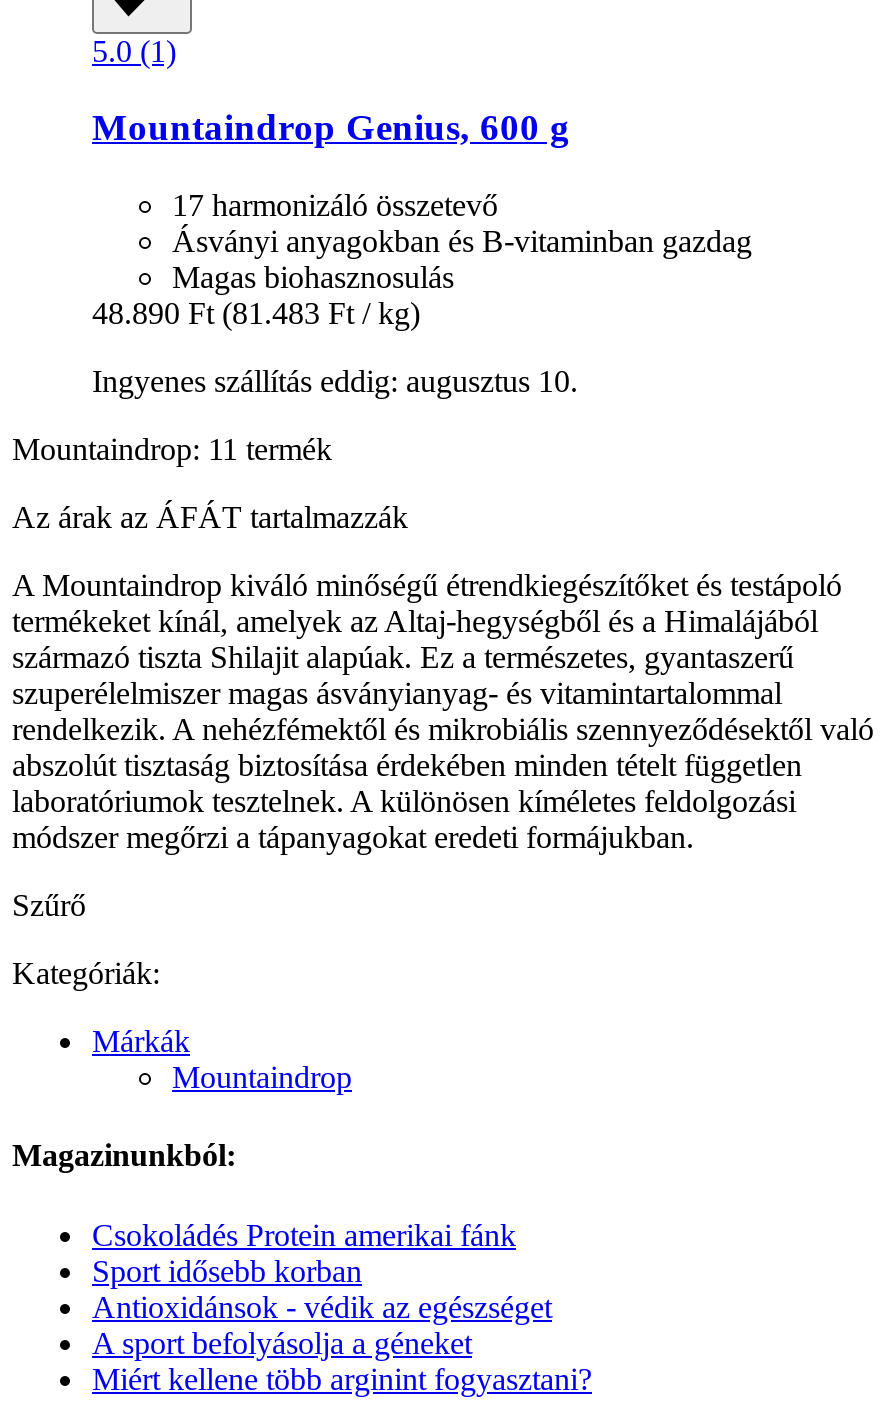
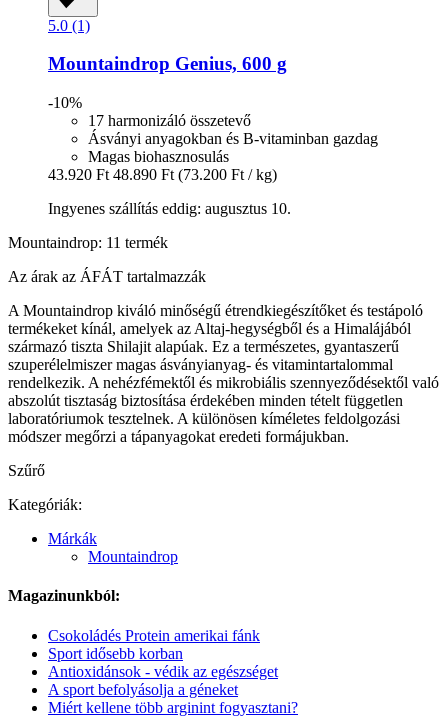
+ -10%

- 48.890 Ft (81.483 Ft / kg)
+ 43.920 Ft 48.890 Ft (73.200 Ft / kg)
